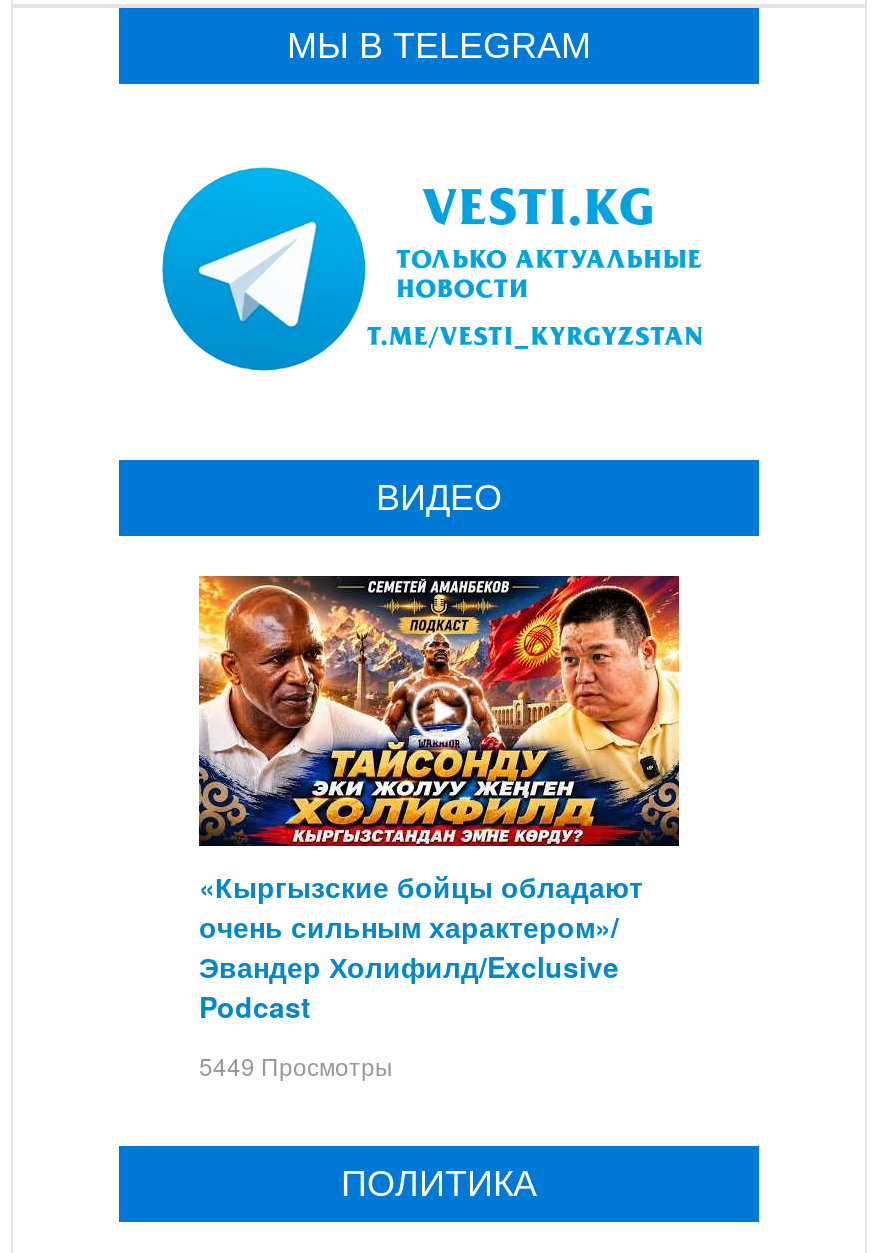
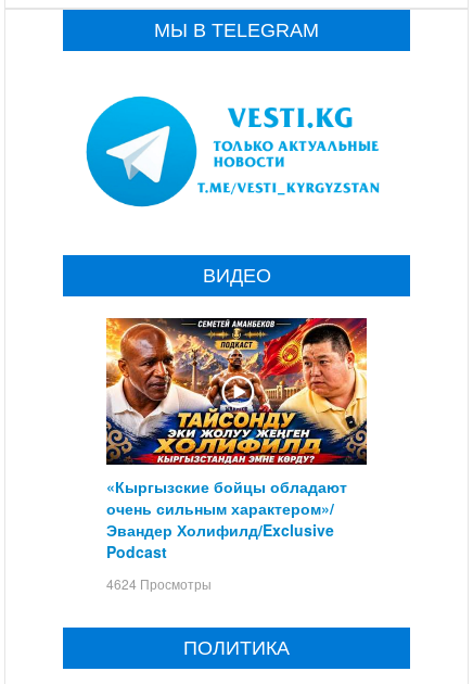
- 5449 Просмотры
+ 4624 Просмотры
